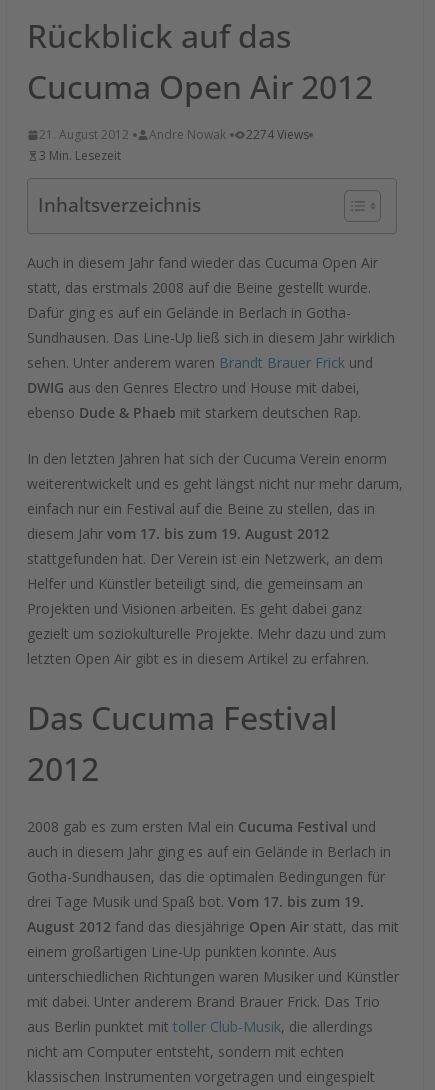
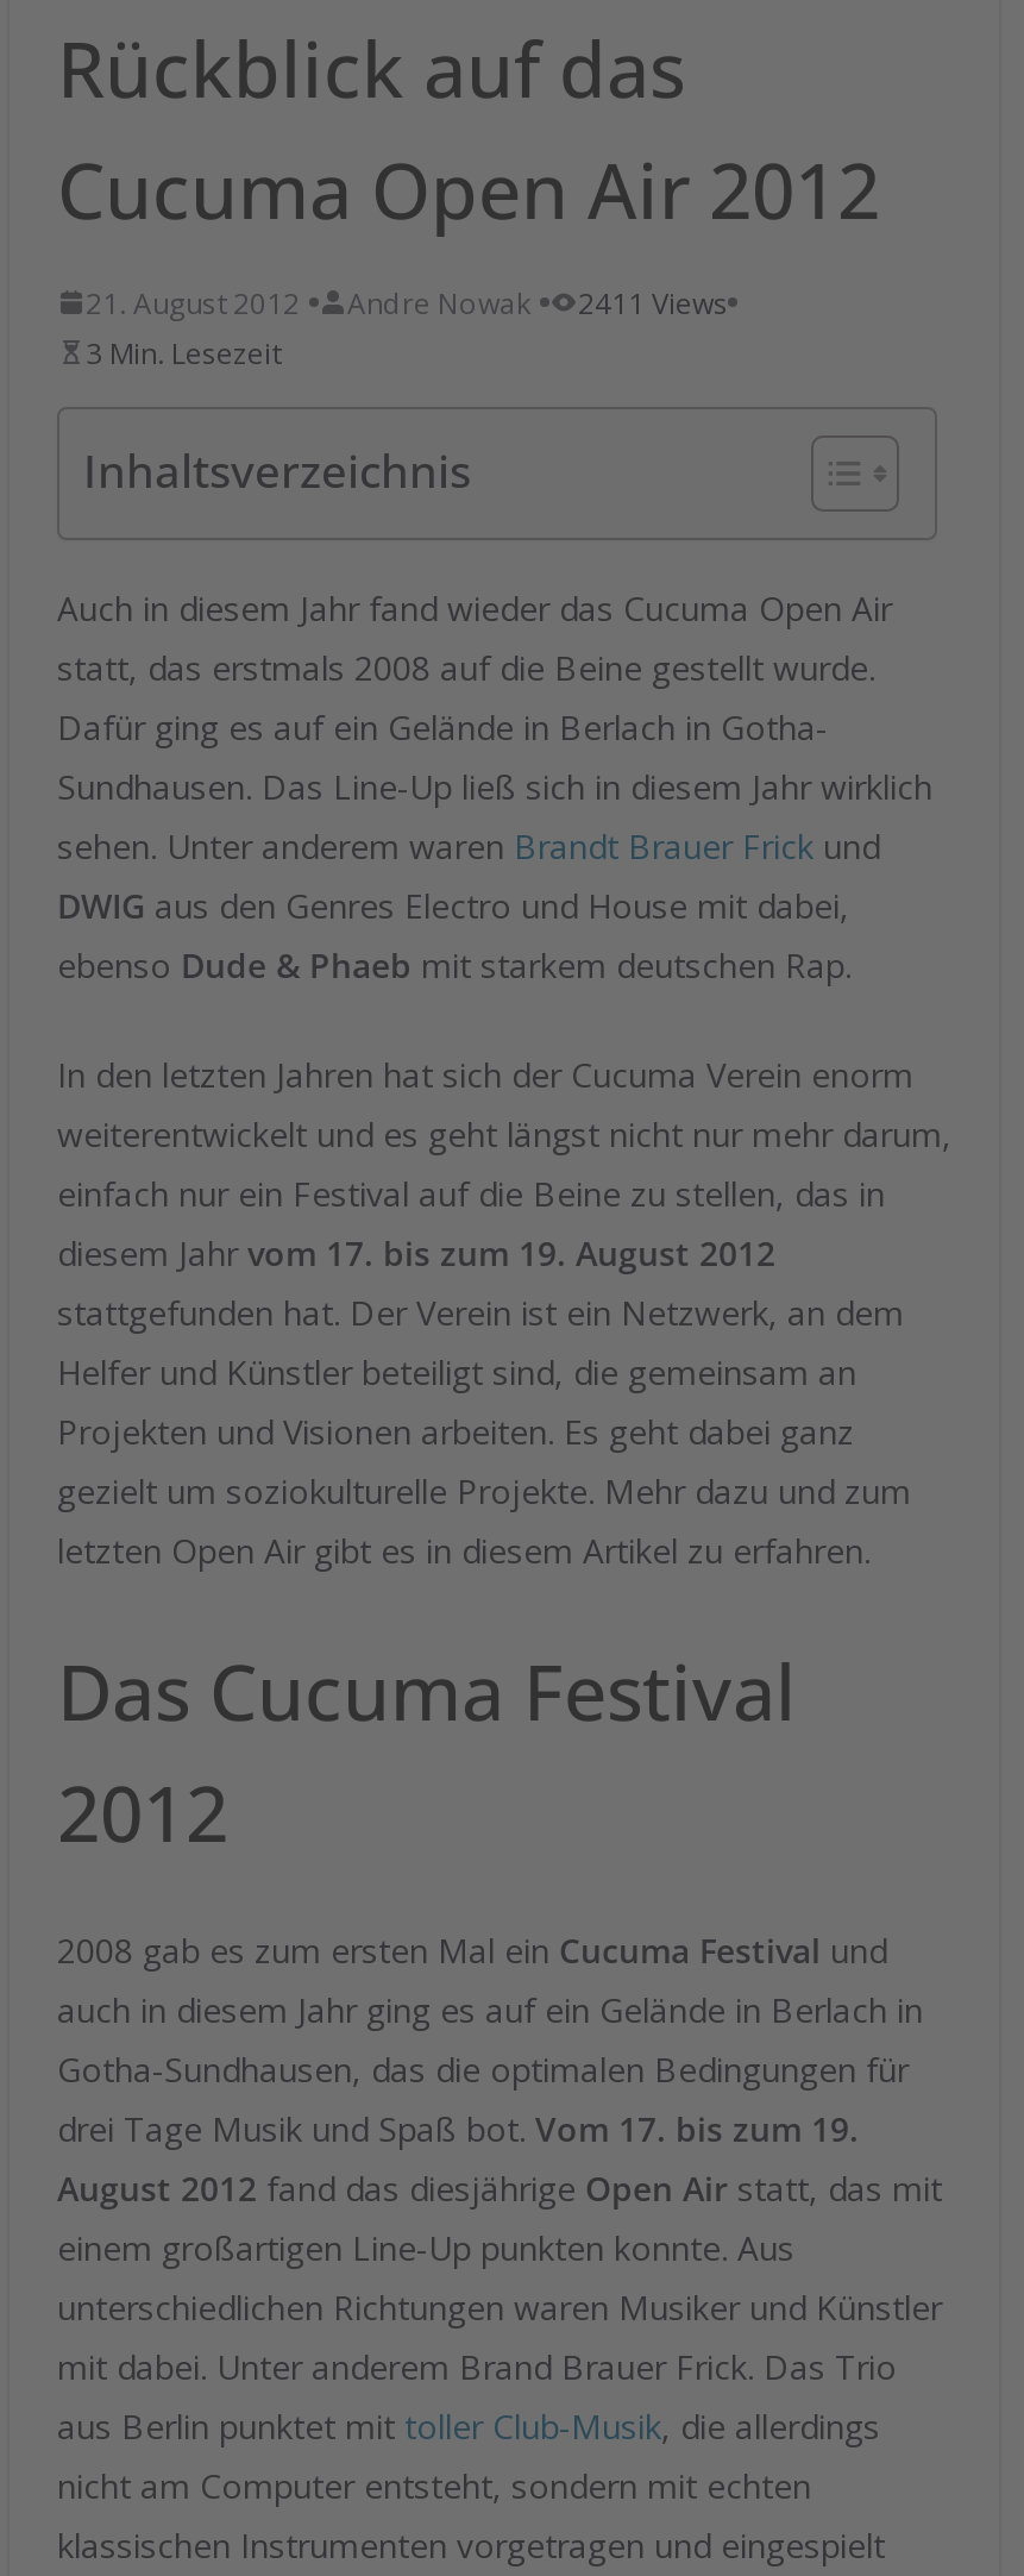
- 2274 Views
+ 2411 Views
